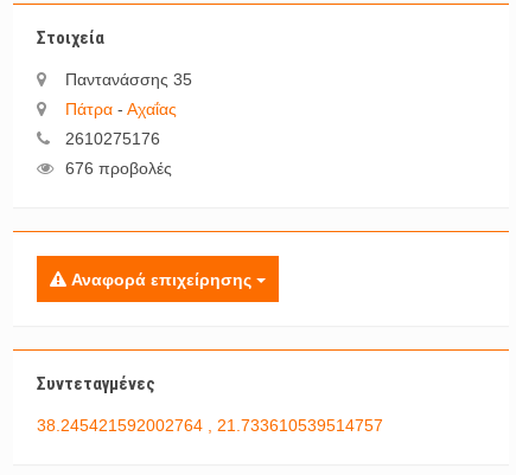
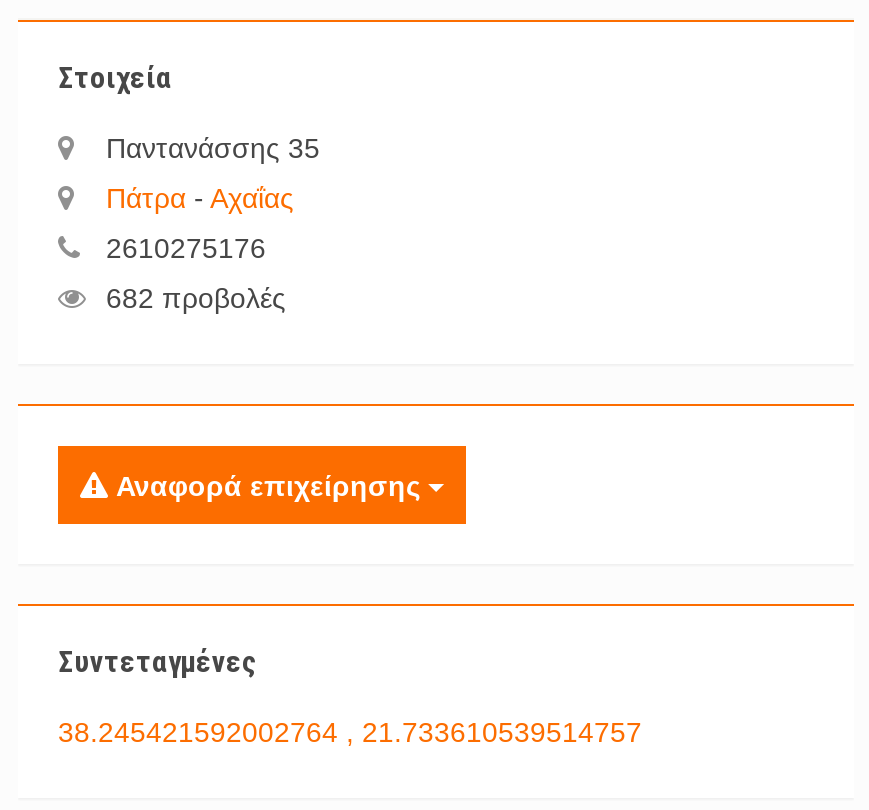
- 676 προβολές
+ 682 προβολές
